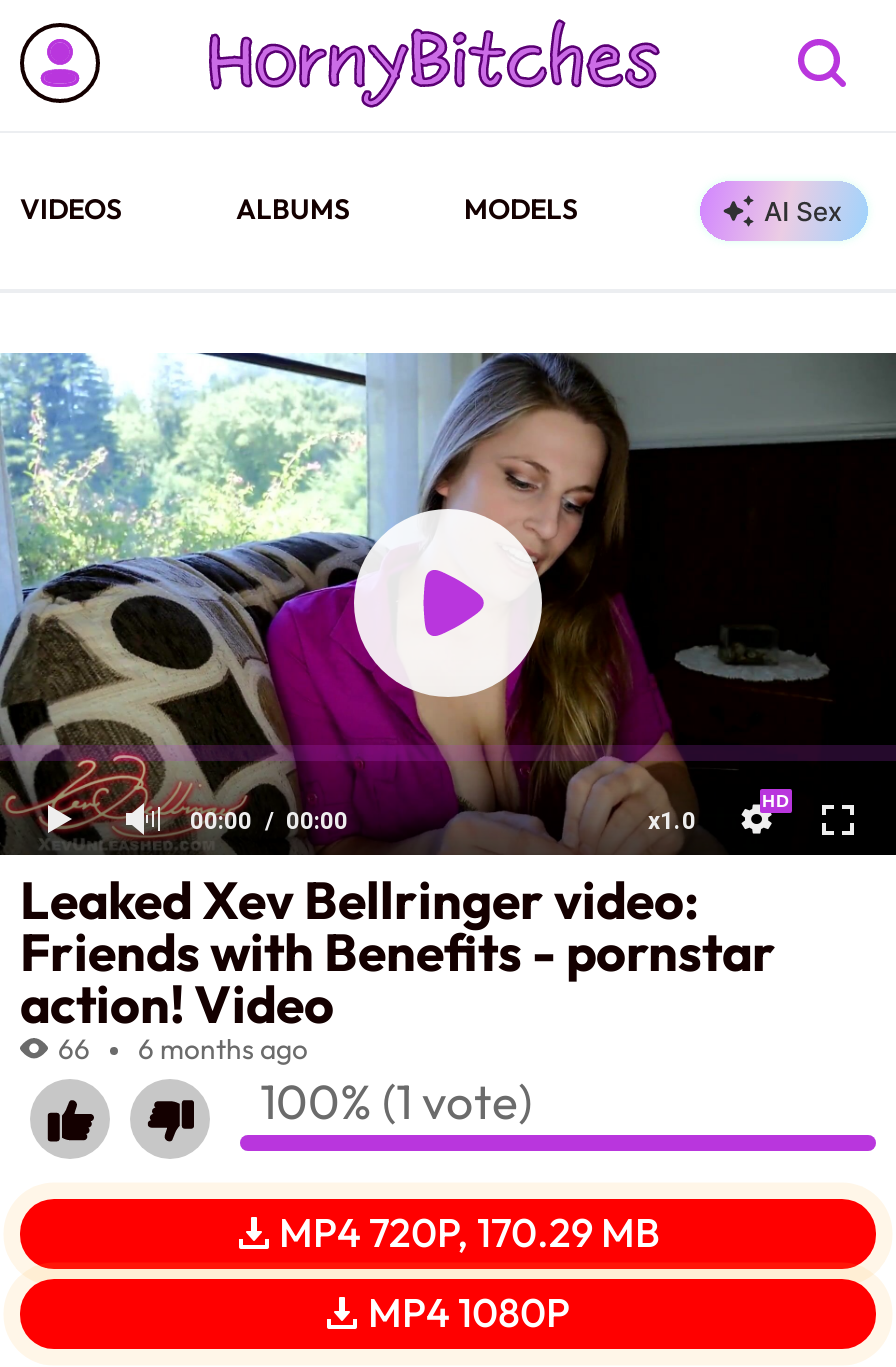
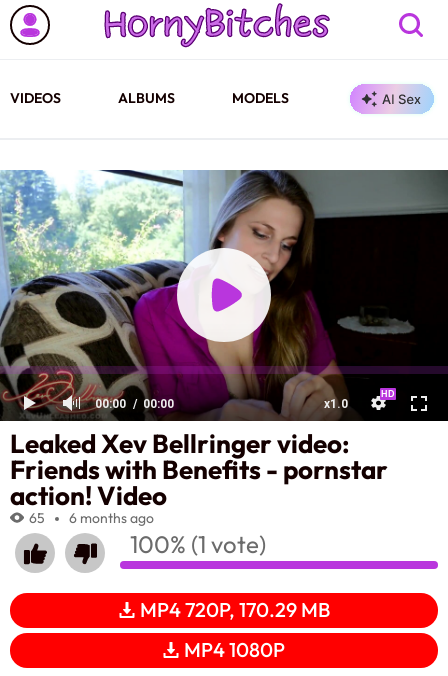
- 66 6 months ago
+ 65 6 months ago
